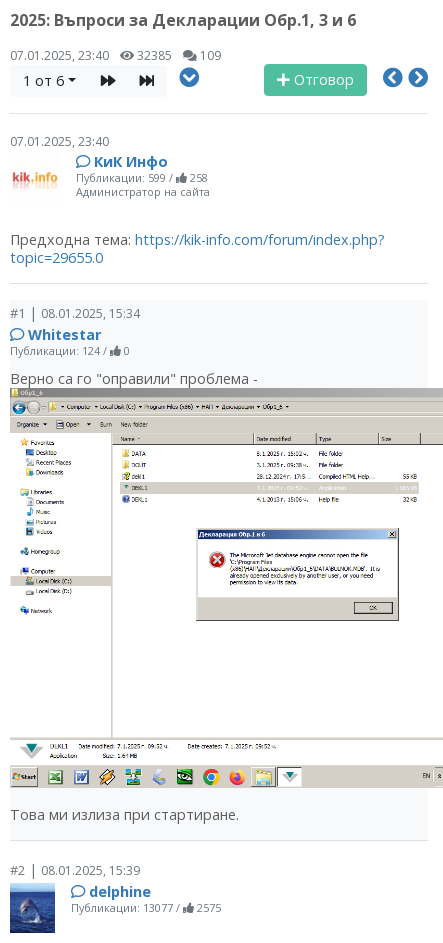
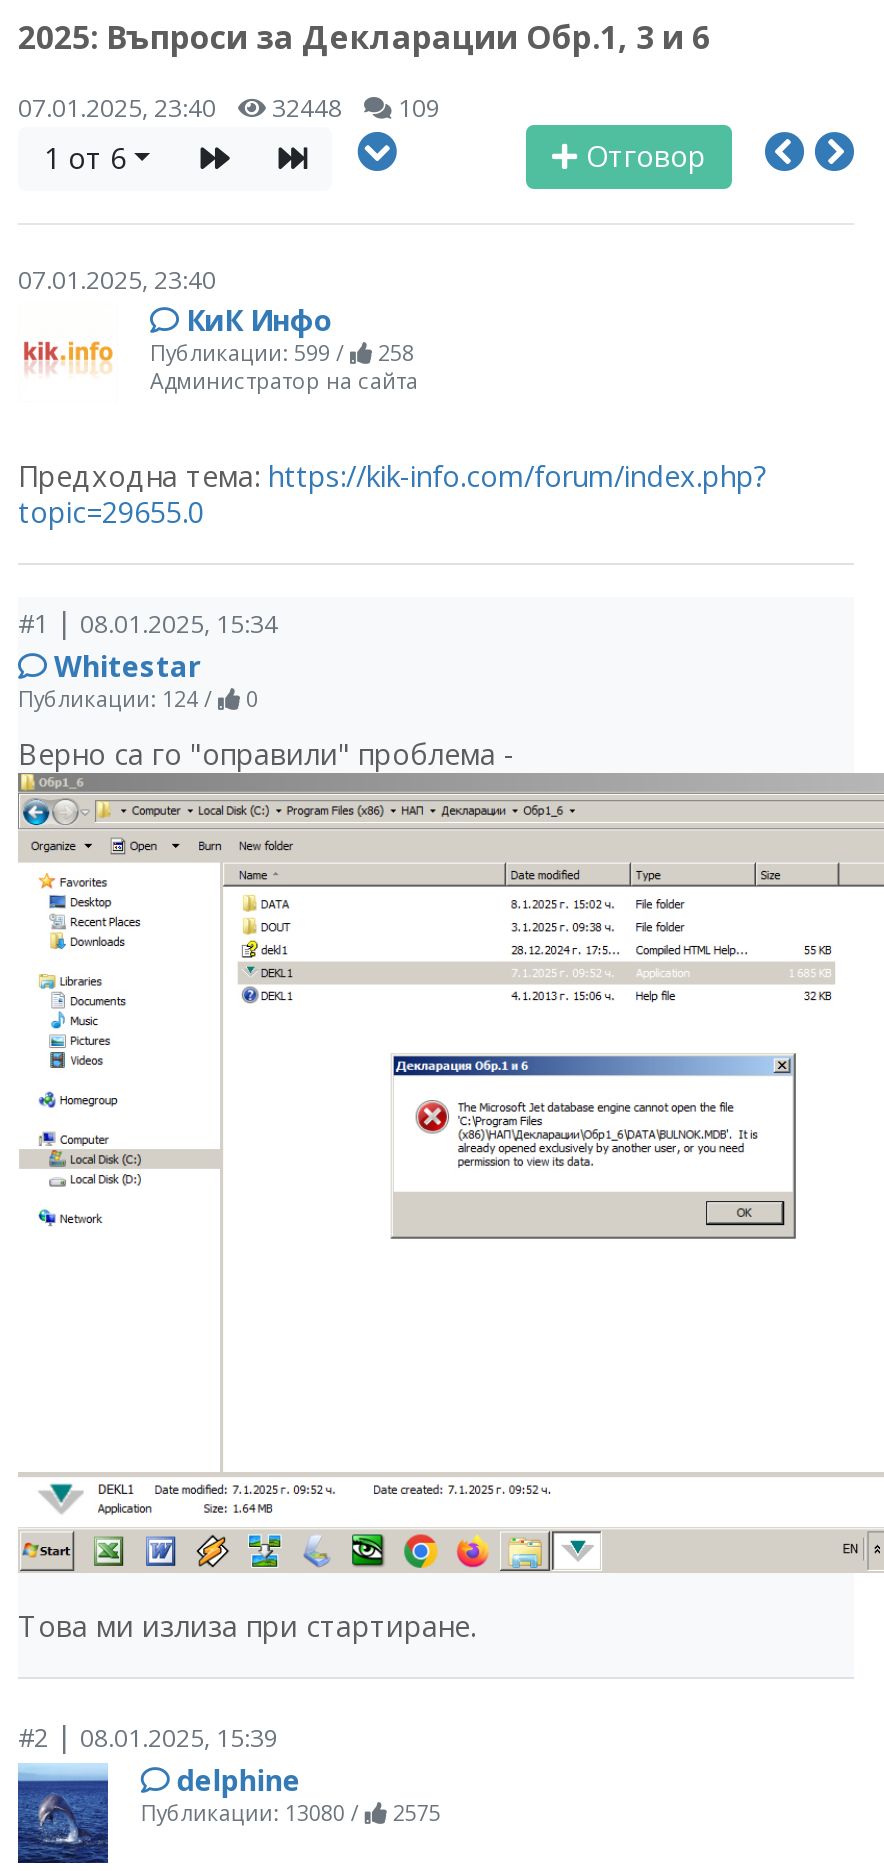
- 07.01.2025, 23:40 32385 109
+ 07.01.2025, 23:40 32448 109

- Публикации: 13077 / 2575
+ Публикации: 13080 / 2575
